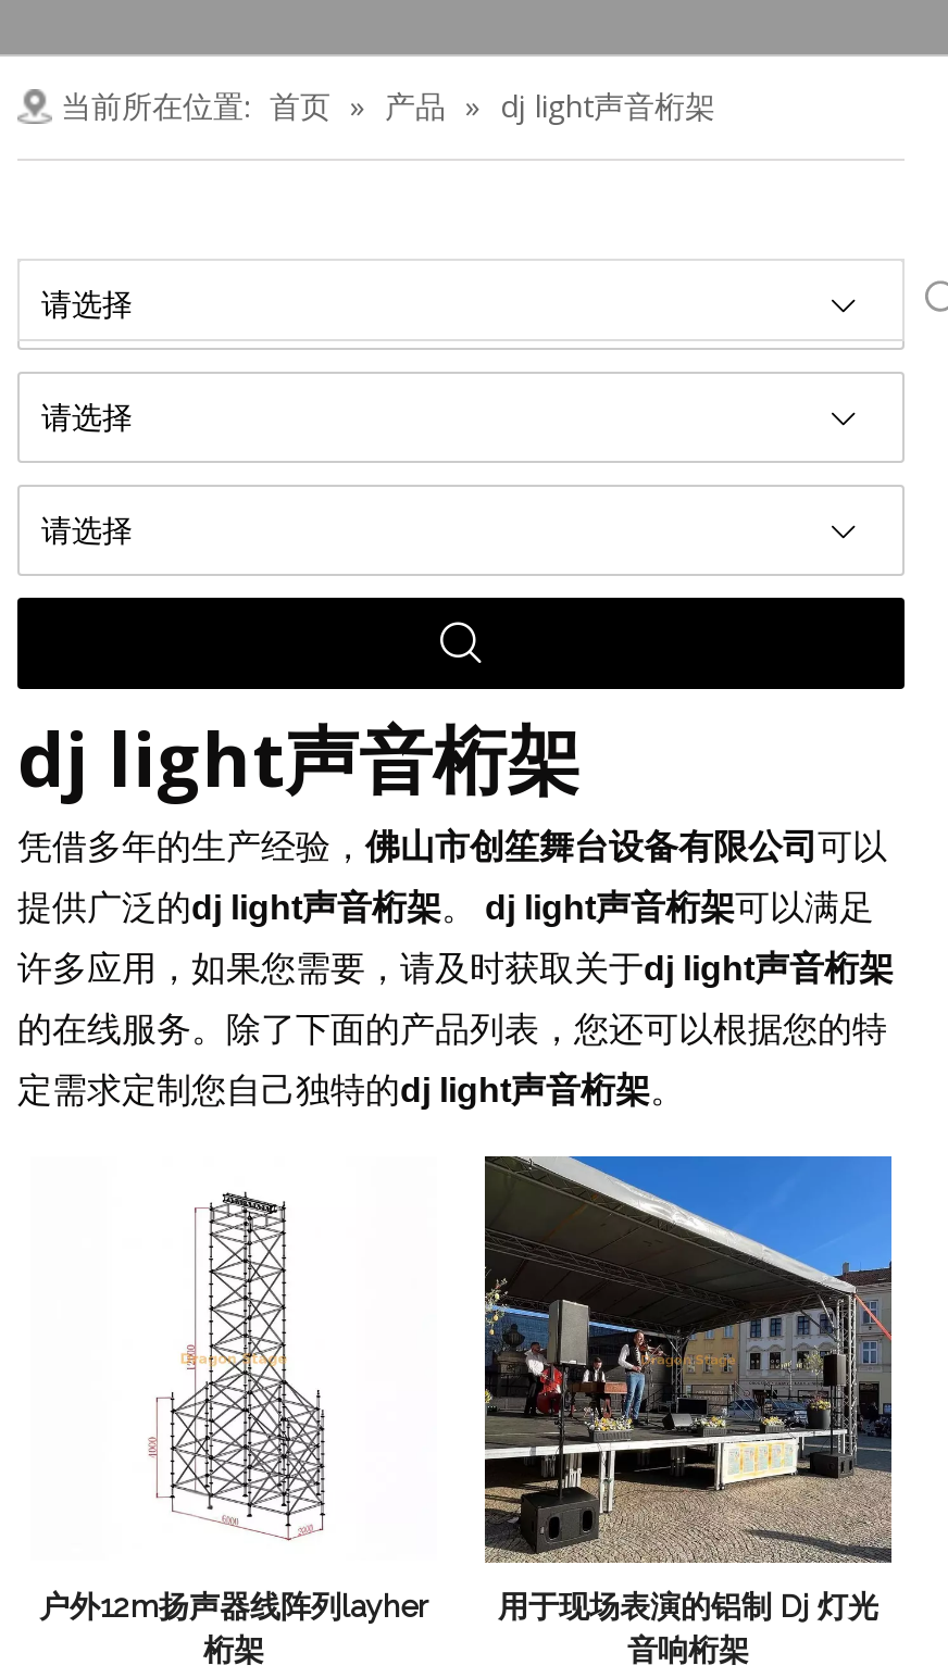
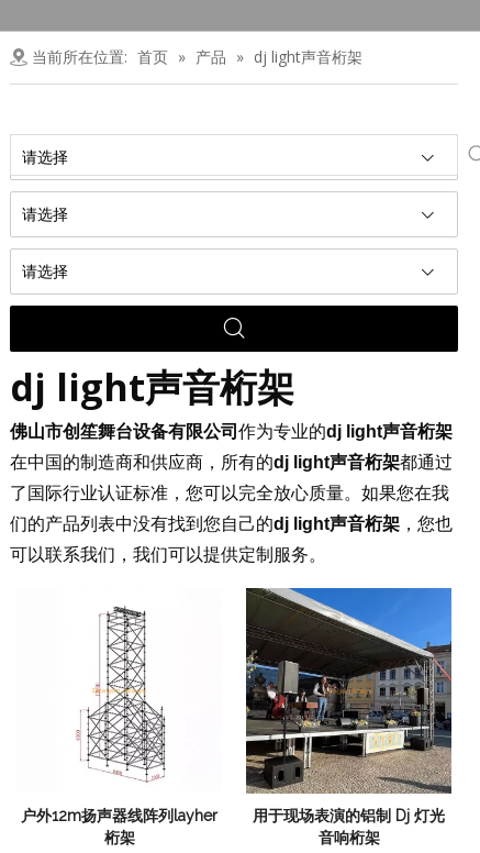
- 凭借多年的生产经验，佛山市创笙舞台设备有限公司可以
+ 佛山市创笙舞台设备有限公司作为专业的dj light声音桁架

- 提供广泛的dj light声音桁架。dj light声音桁架可以满足
+ 在中国的制造商和供应商，所有的dj light声音桁架都通过

- 许多应用，如果您需要，请及时获取关于dj light声音桁架
+ 了国际行业认证标准，您可以完全放心质量。如果您在我

- 的在线服务。除了下面的产品列表，您还可以根据您的特
+ 们的产品列表中没有找到您自己的dj light声音桁架，您也

- 定需求定制您自己独特的dj light声音桁架。
+ 可以联系我们，我们可以提供定制服务。
